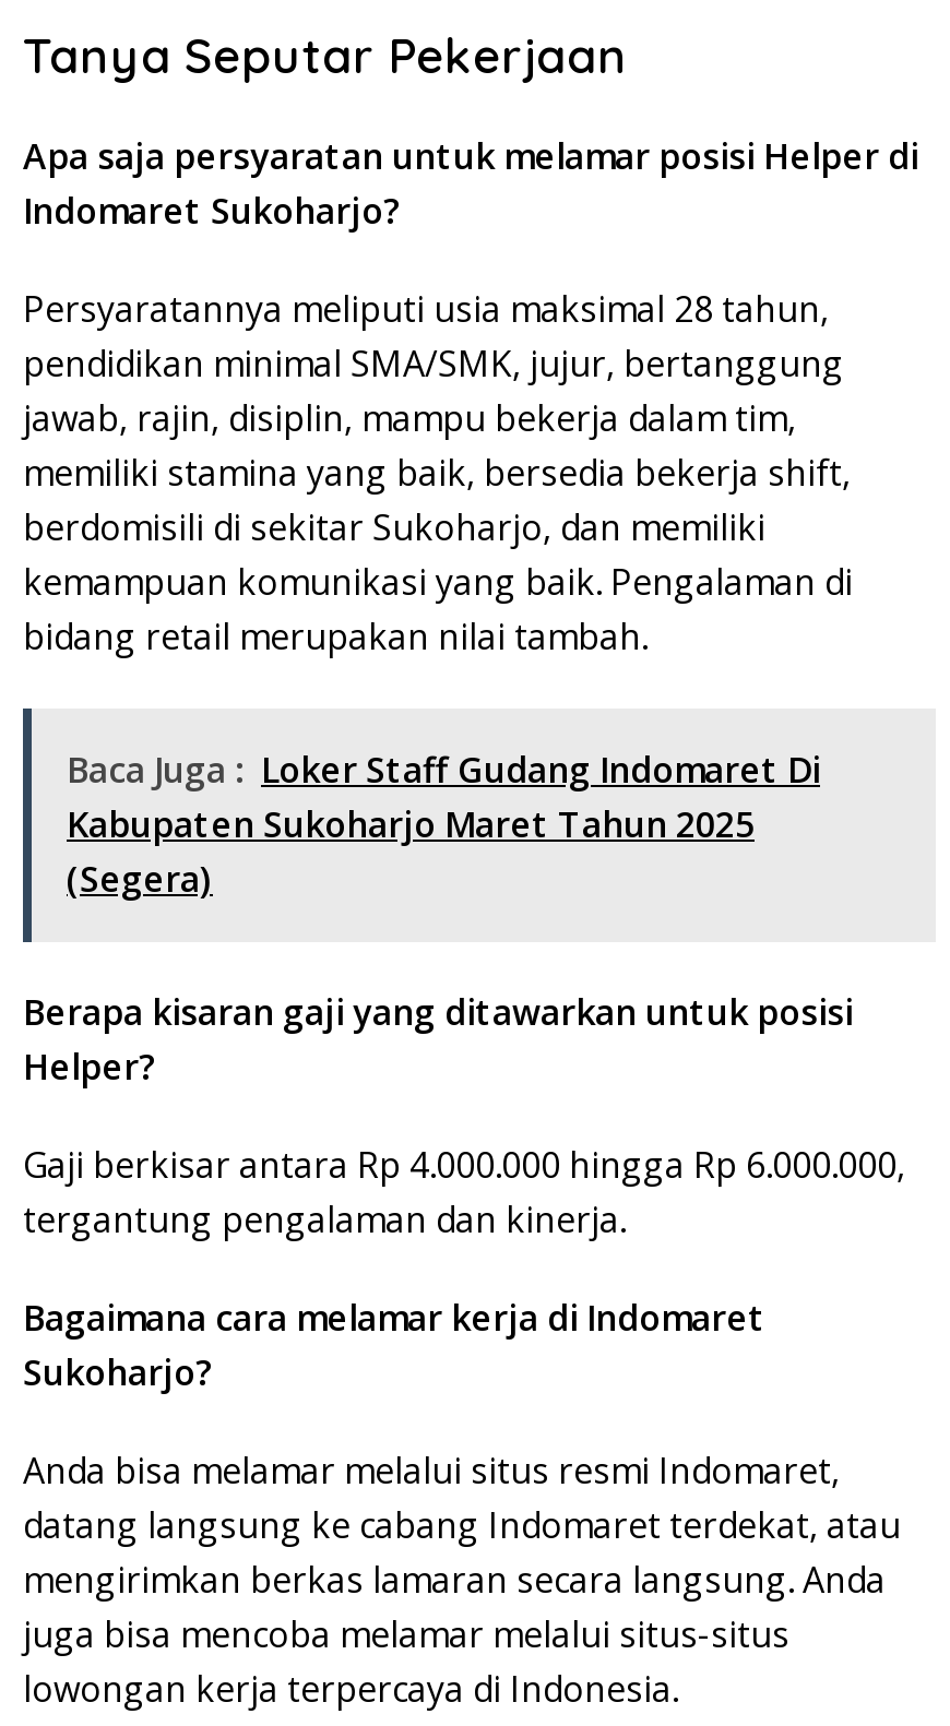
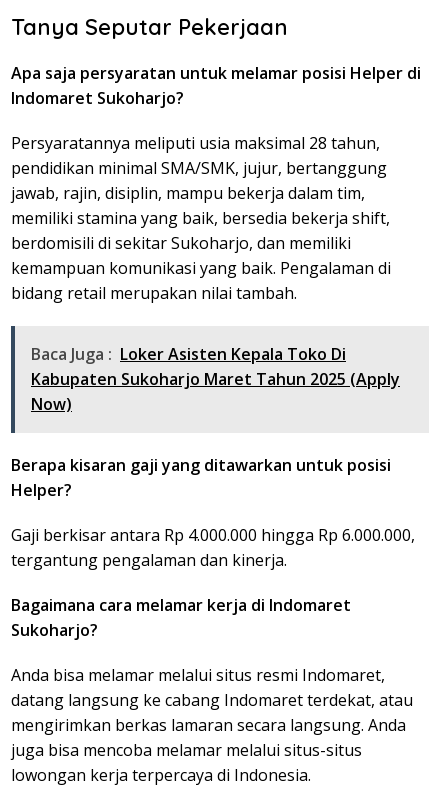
- Baca Juga : Loker Staff Gudang Indomaret Di
- Kabupaten Sukoharjo Maret Tahun 2025
- (Segera)
+ Baca Juga : Loker Asisten Kepala Toko Di
+ Kabupaten Sukoharjo Maret Tahun 2025 (Apply
+ Now)
